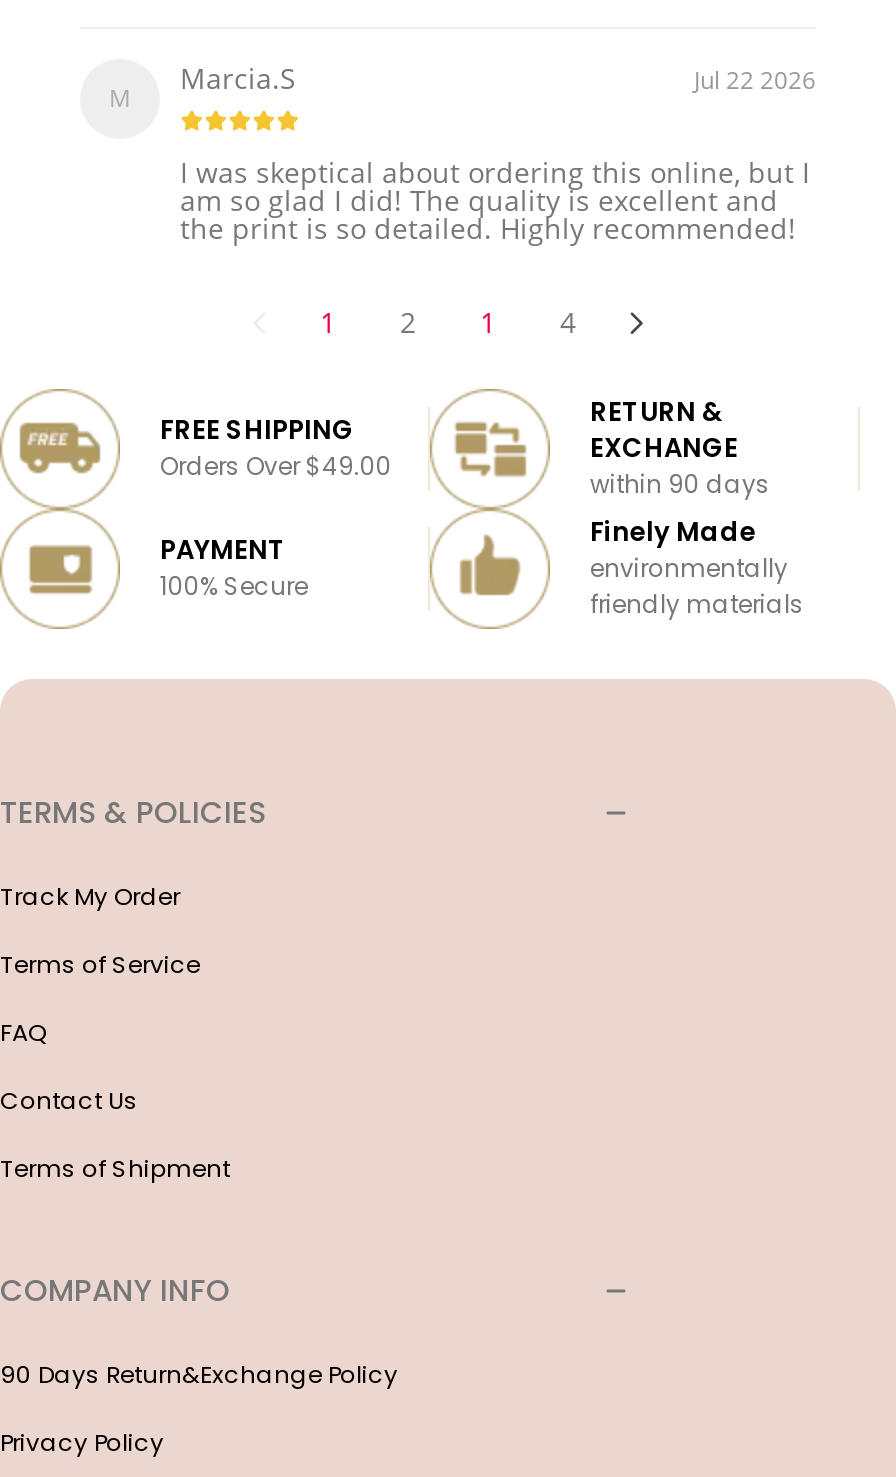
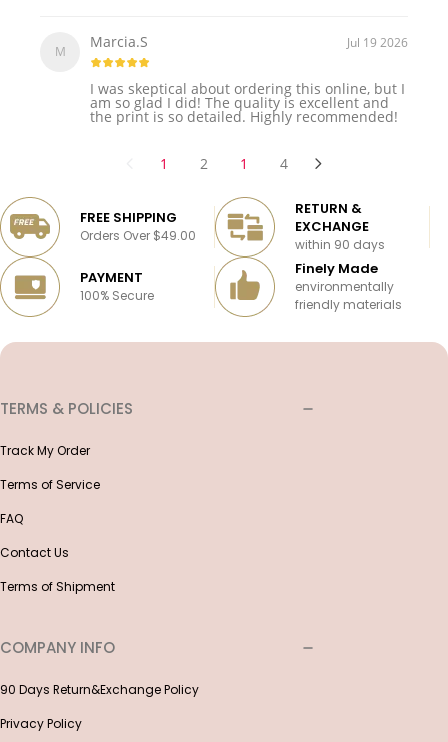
- Jul 22 2026
+ Jul 19 2026
